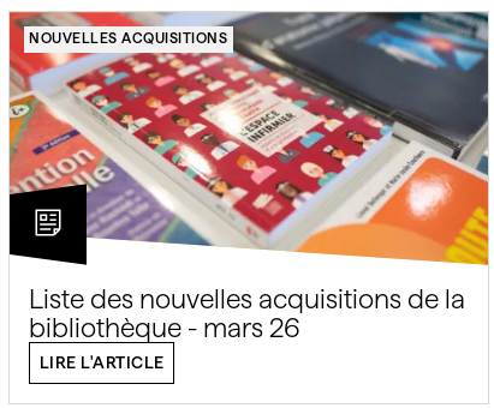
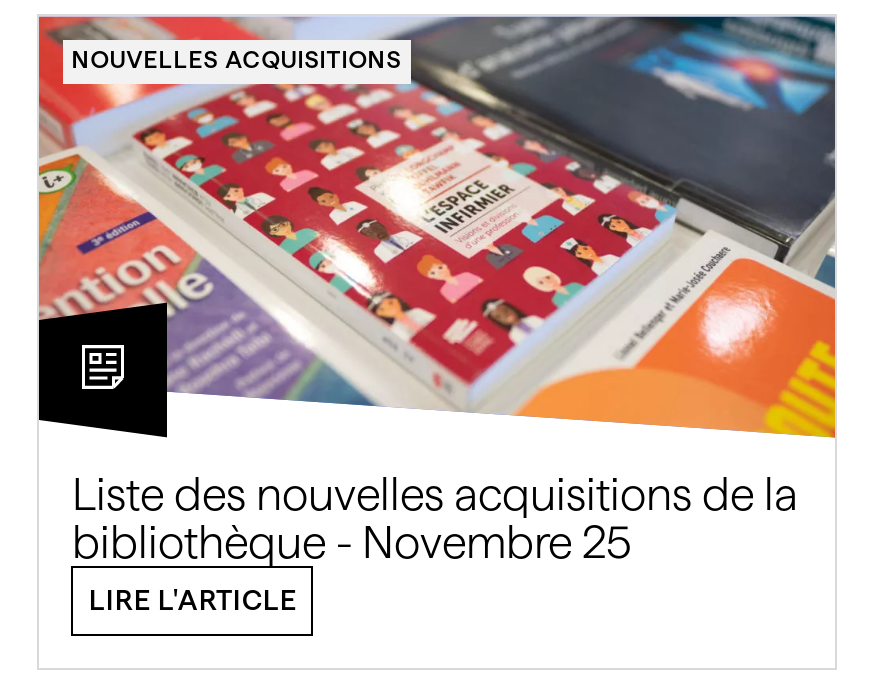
- bibliothèque - mars 26
+ bibliothèque - Novembre 25
